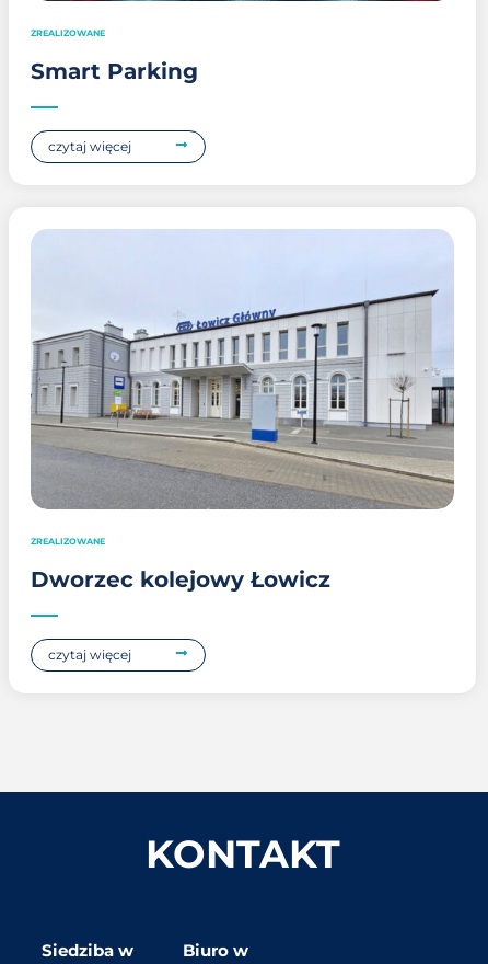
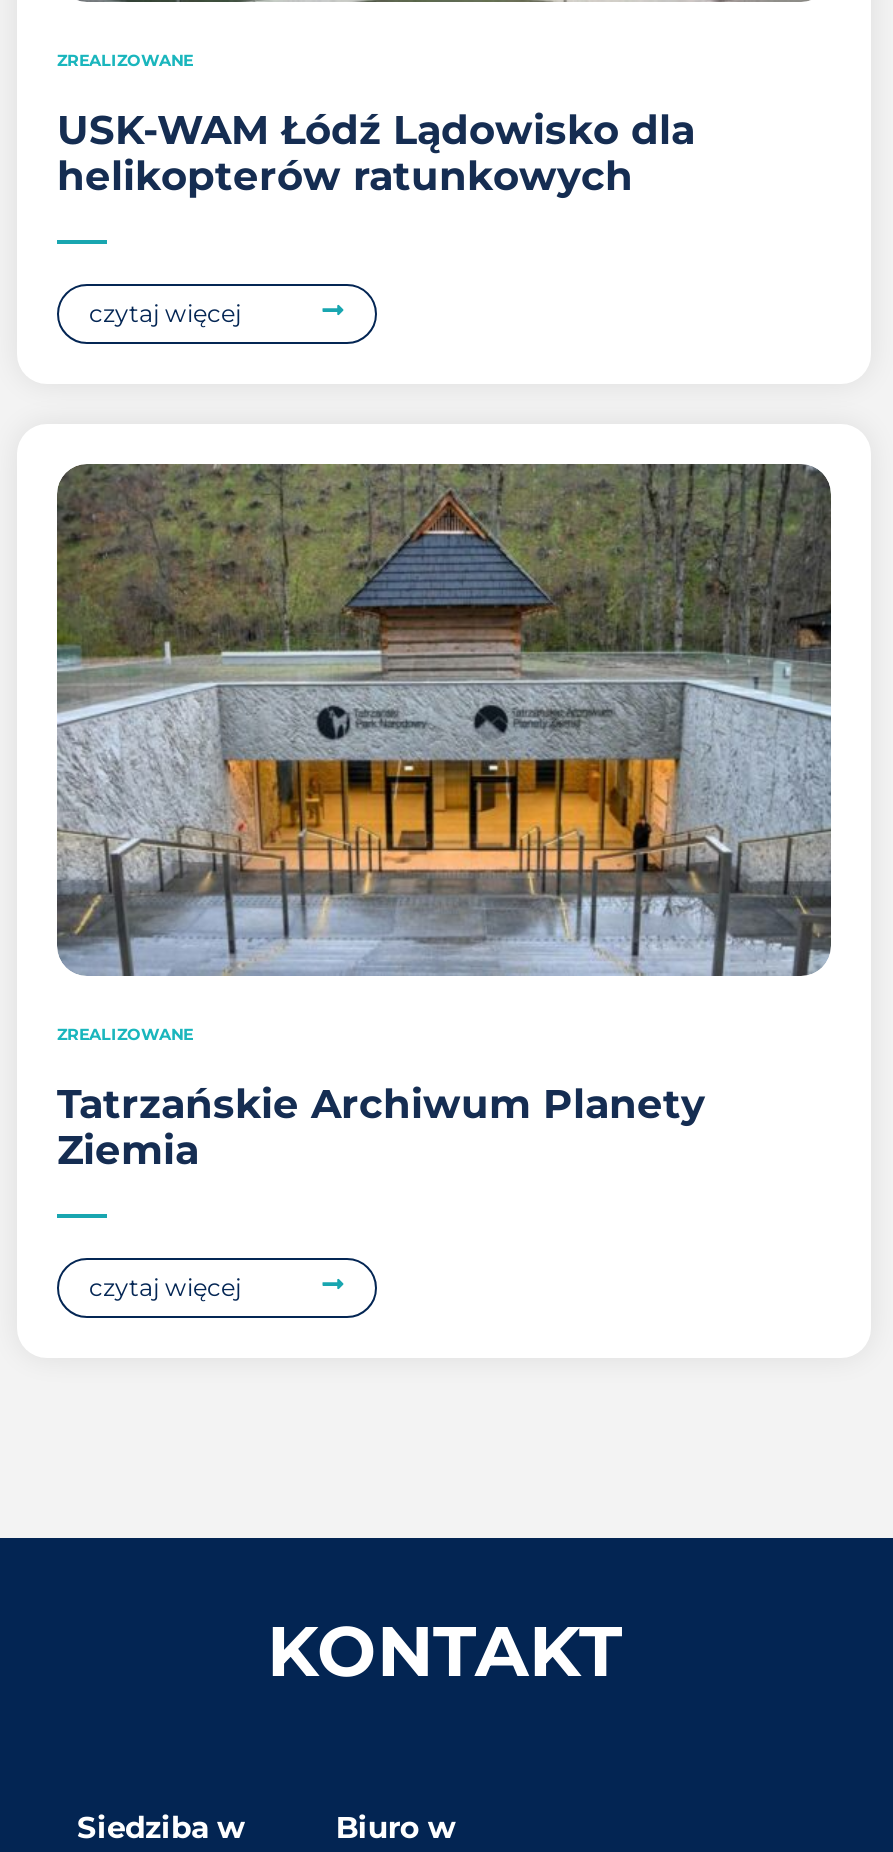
- Smart Parking
+ USK-WAM Łódź Lądowisko dla
+ helikopterów ratunkowych

- [image]
+ [image]

- Dworzec kolejowy Łowicz
+ Tatrzańskie Archiwum Planety
+ Ziemia
